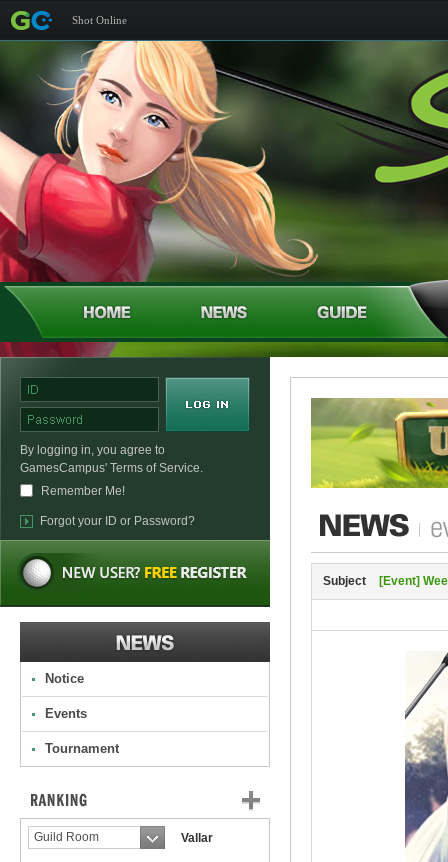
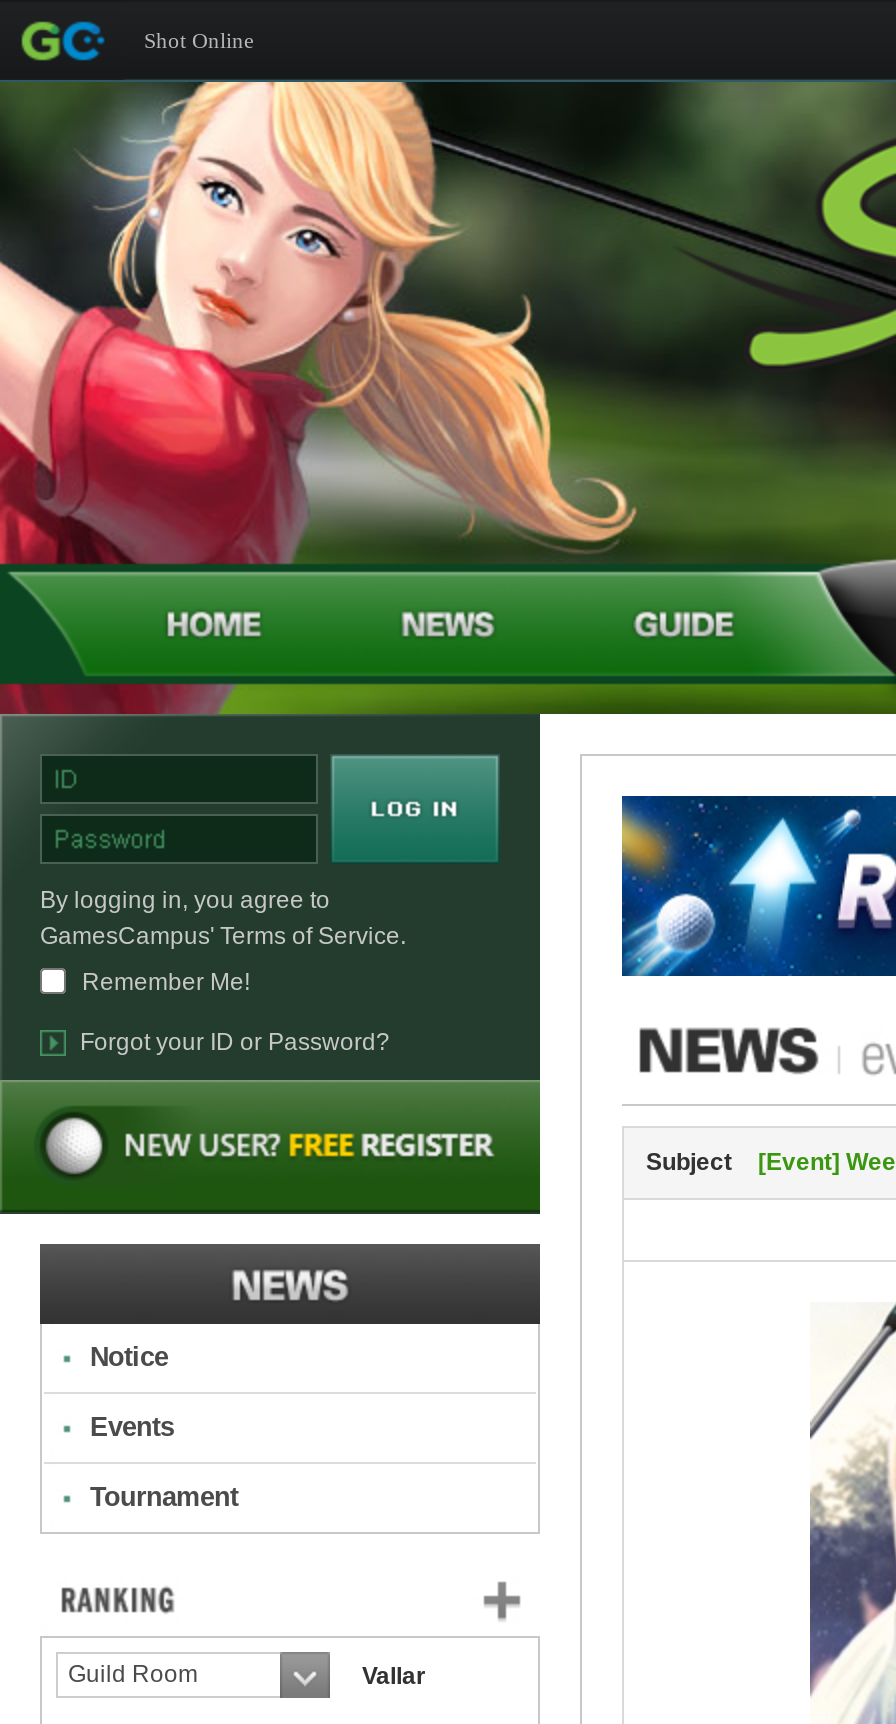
- [image]
+ [image]
